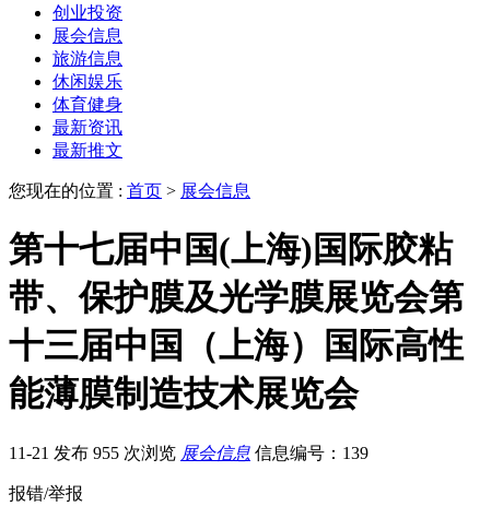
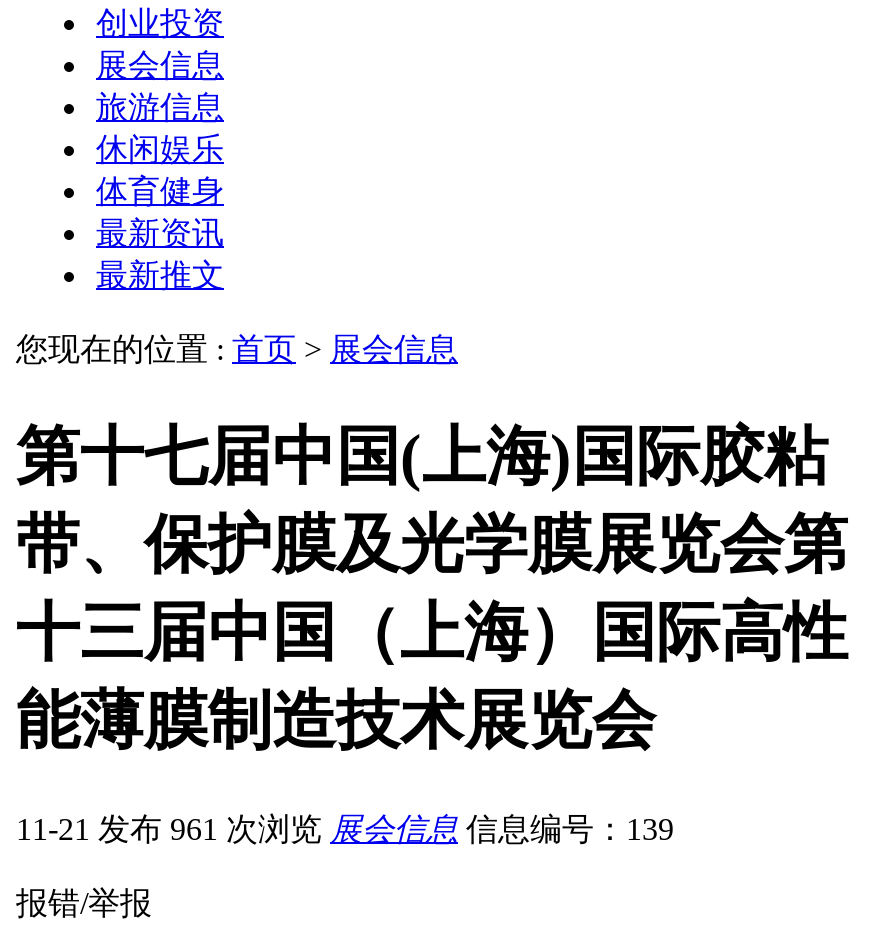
- 11-21 发布 955 次浏览 展会信息 信息编号：139
+ 11-21 发布 961 次浏览 展会信息 信息编号：139
